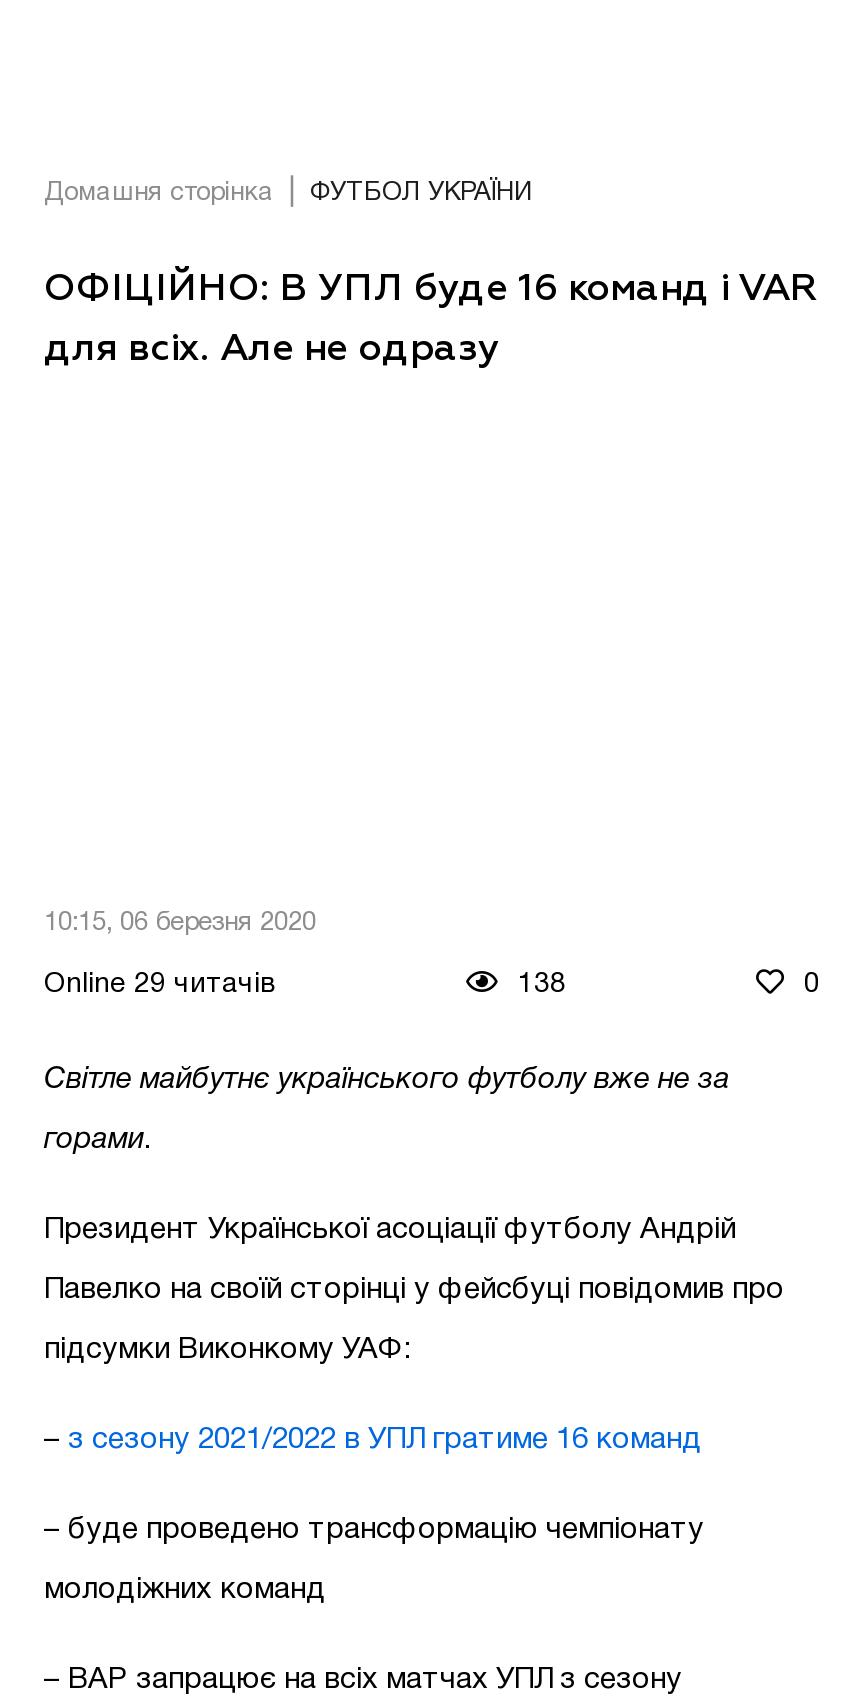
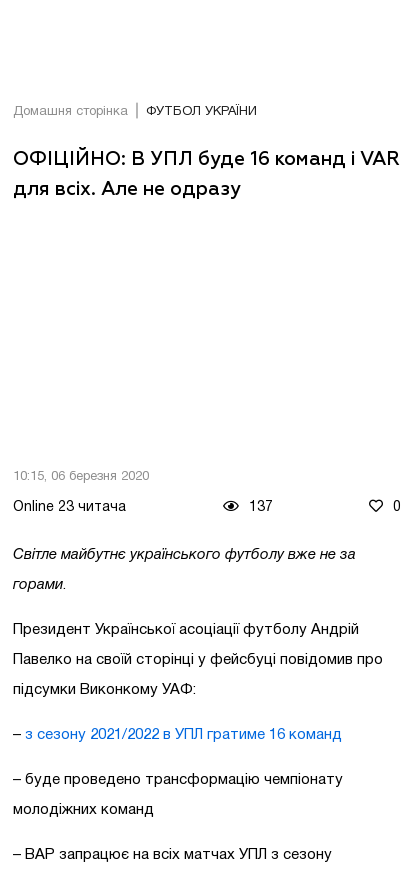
- Online 29 читачів
+ Online 23 читача

- 138
+ 137
